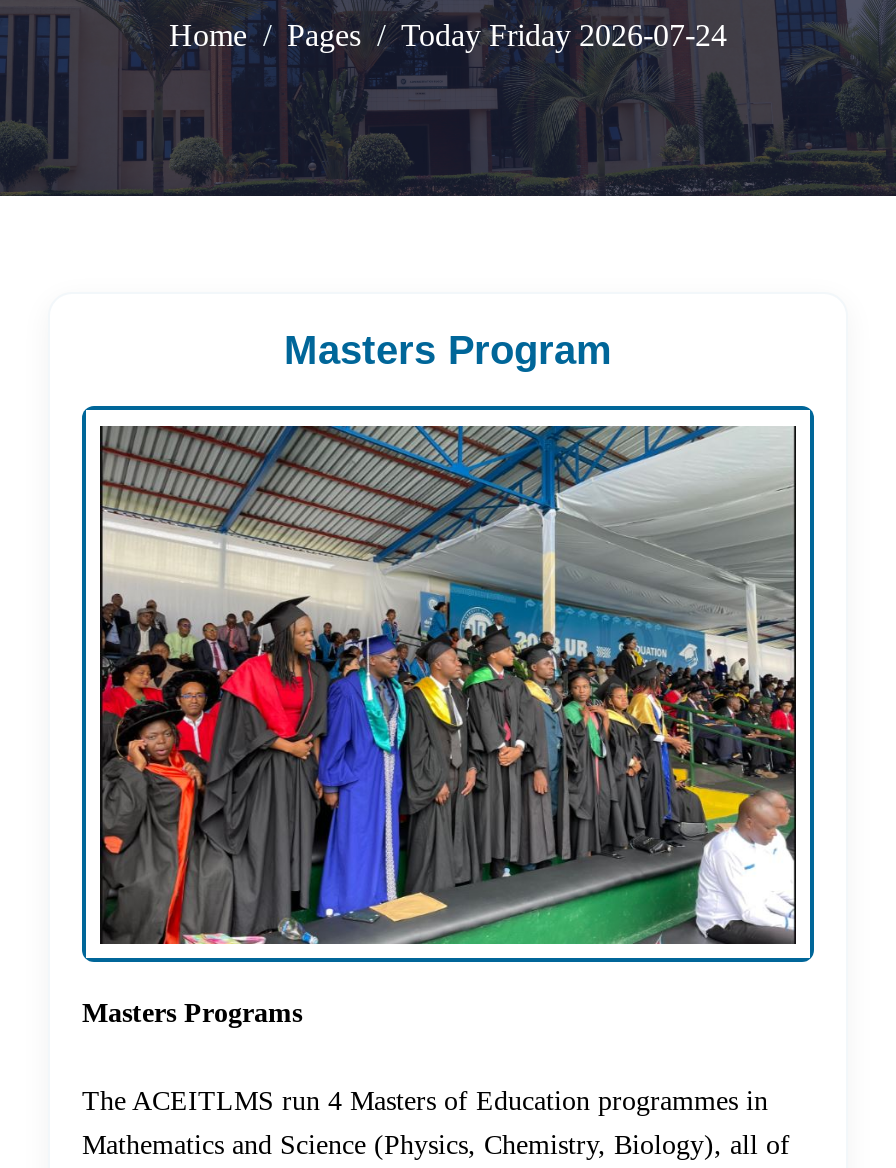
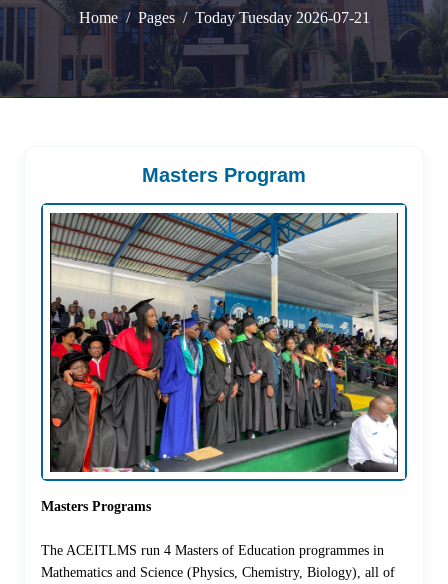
- Today Friday 2026-07-24
+ Today Tuesday 2026-07-21
